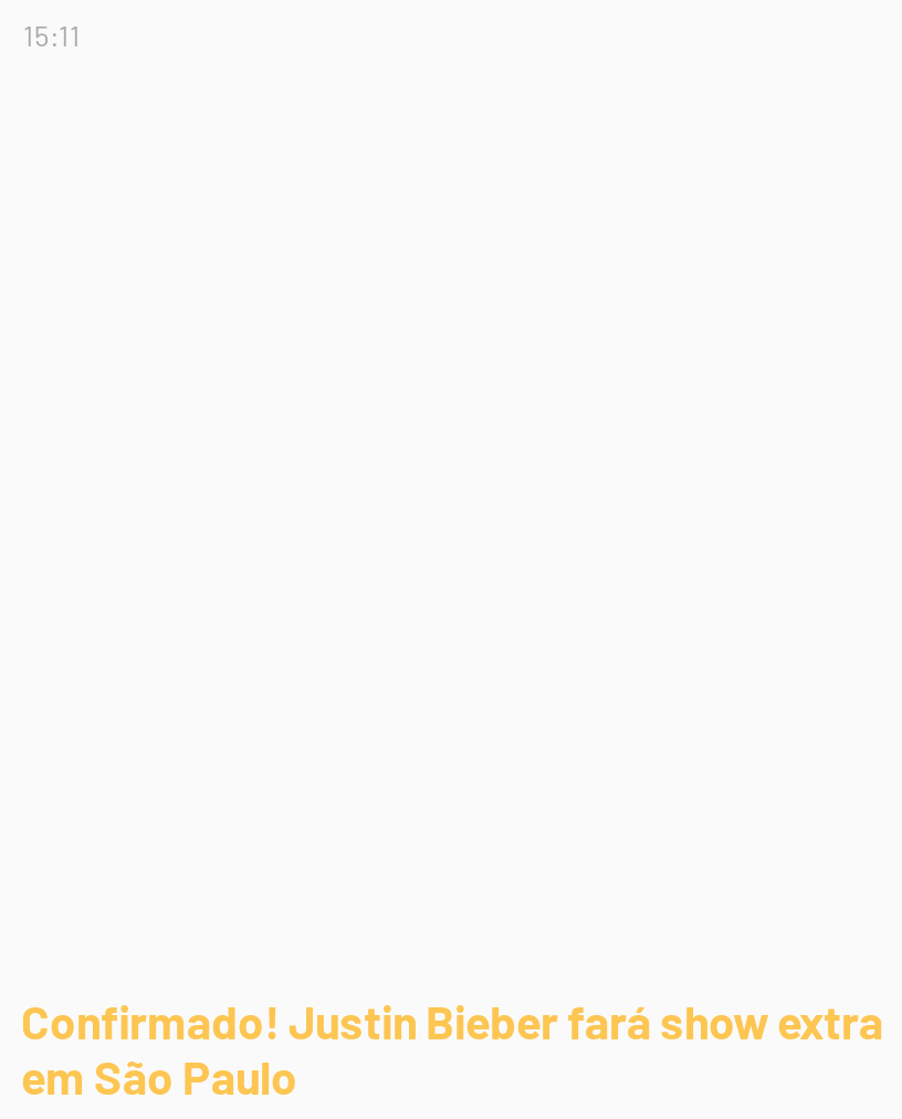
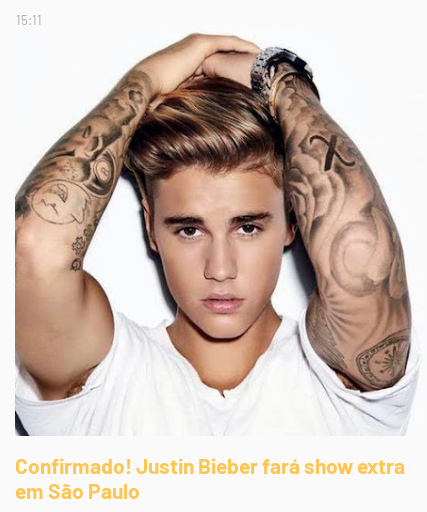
+ [image]
